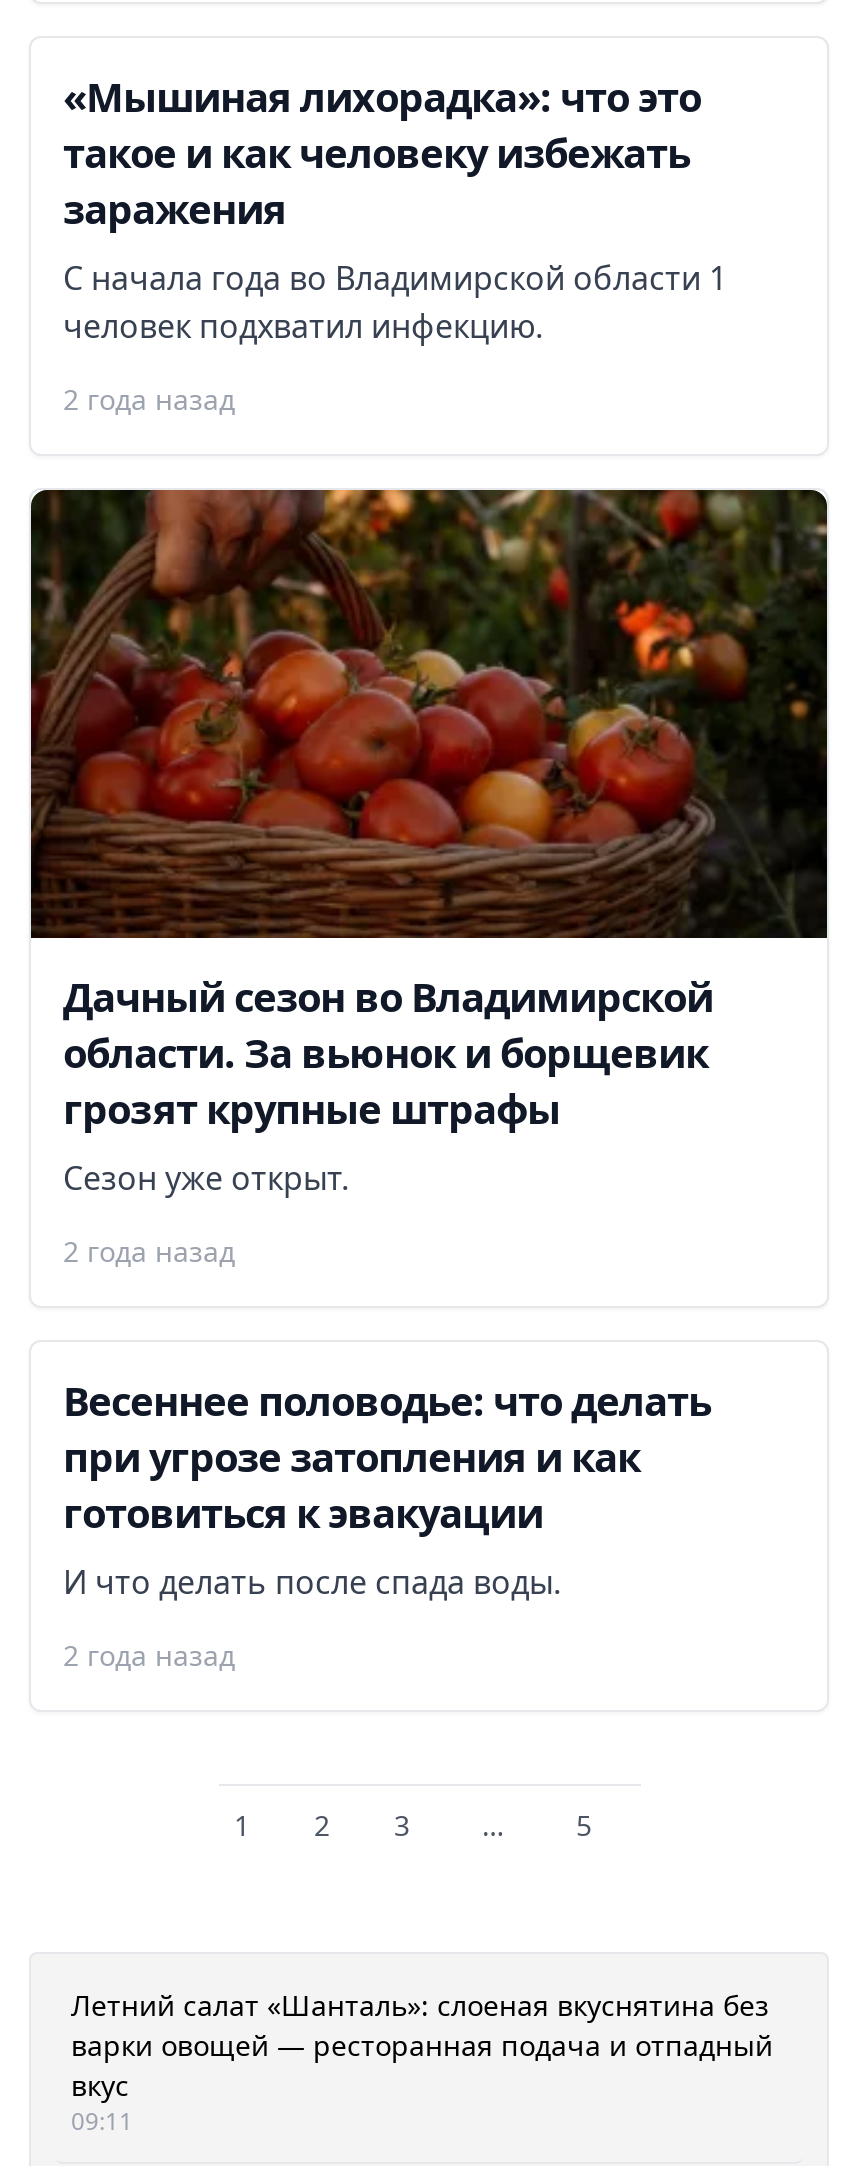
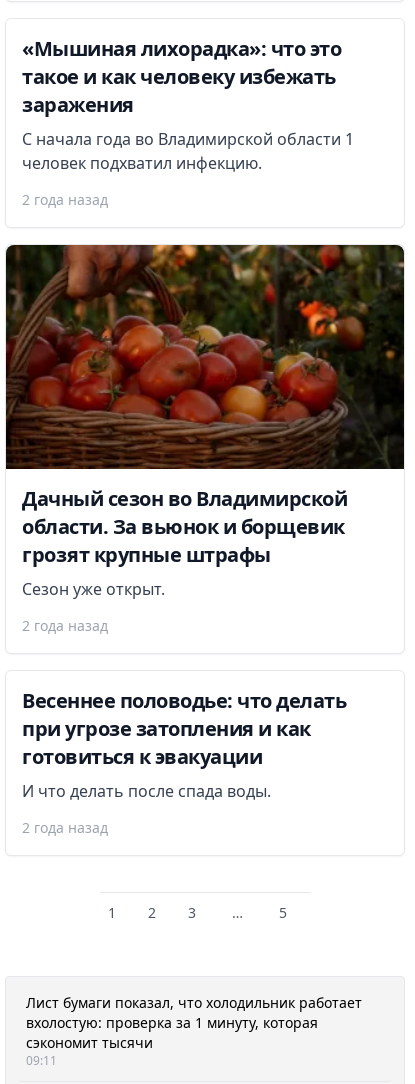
- Летний салат «Шанталь»: слоеная вкуснятина без
- варки овощей — ресторанная подача и отпадный
- вкус
+ Лист бумаги показал, что холодильник работает
+ вхолостую: проверка за 1 минуту, которая
+ сэкономит тысячи
